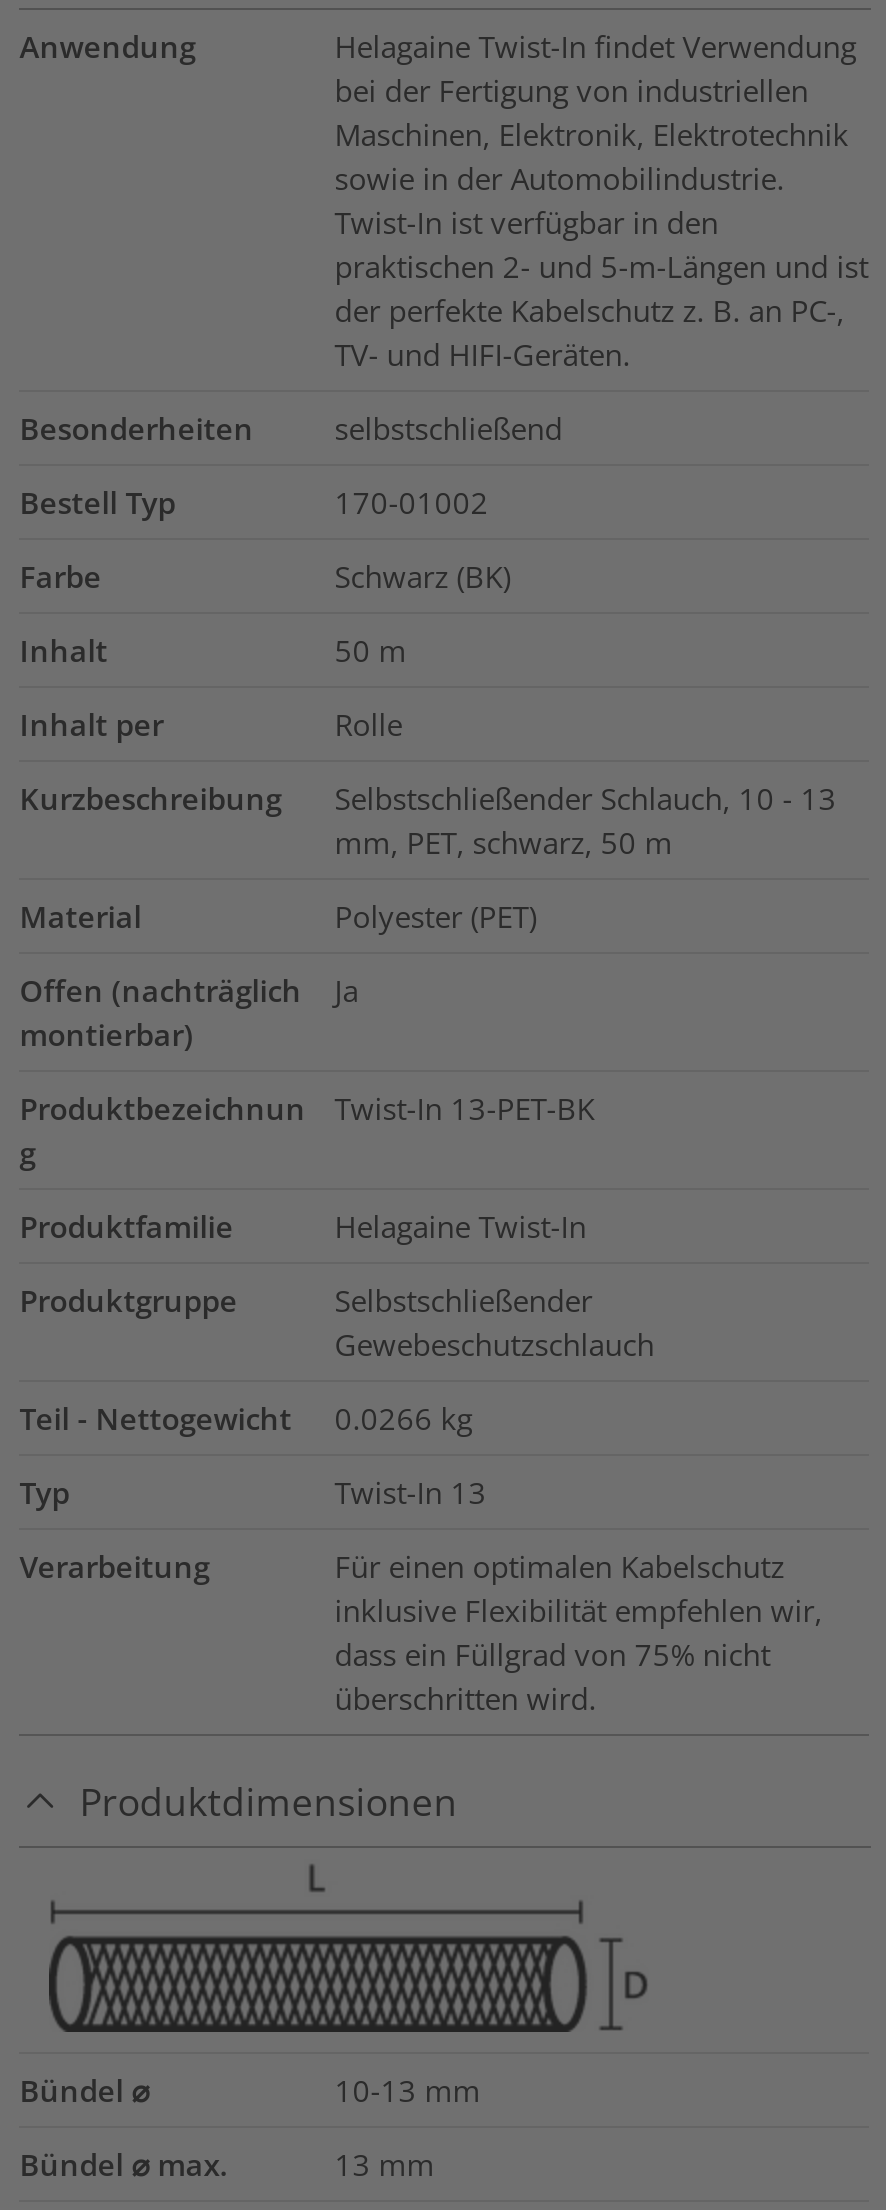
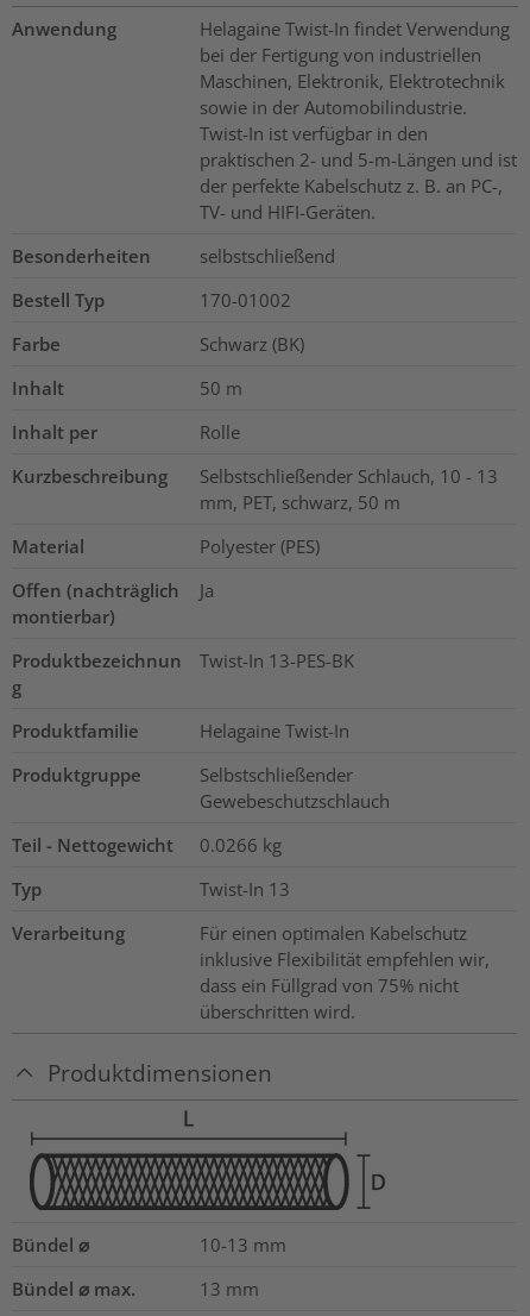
- Polyester (PET)
+ Polyester (PES)

- Twist-In 13-PET-BK
+ Twist-In 13-PES-BK
